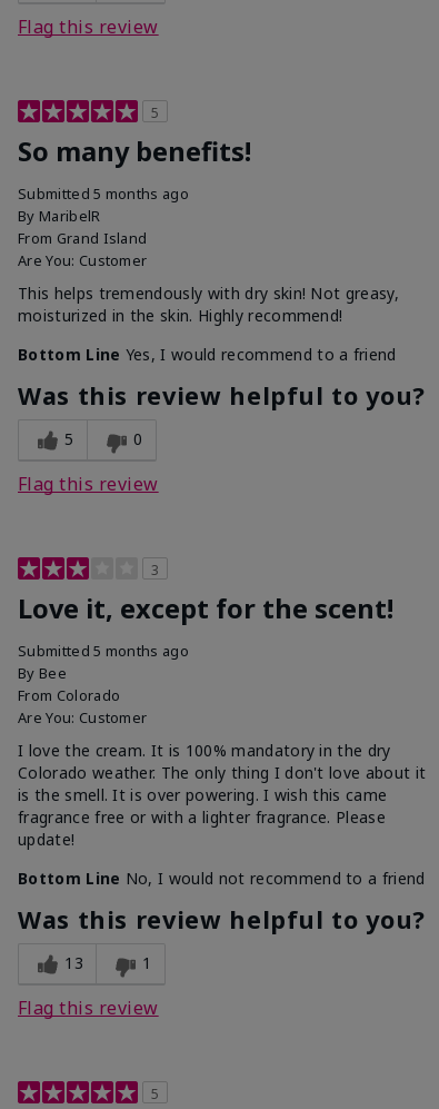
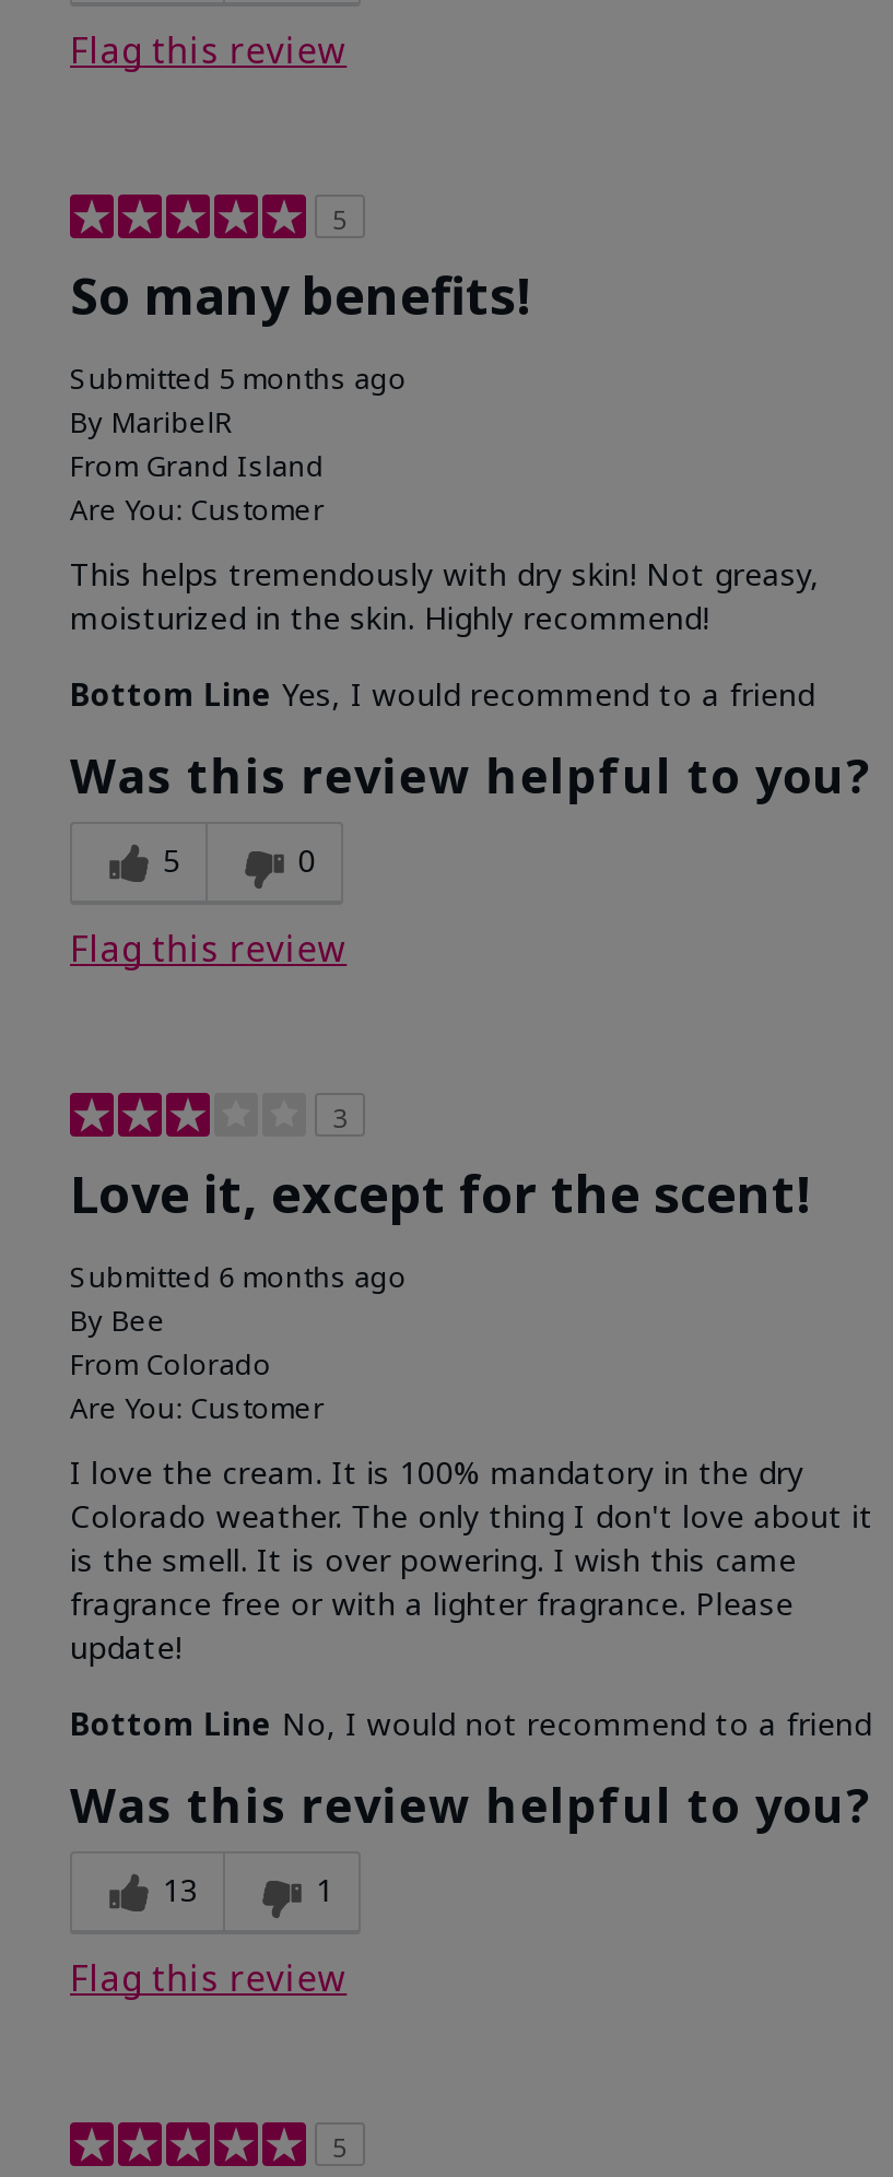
- Submitted 5 months ago
+ Submitted 6 months ago
